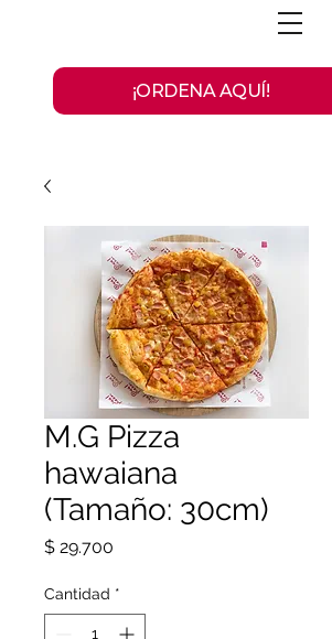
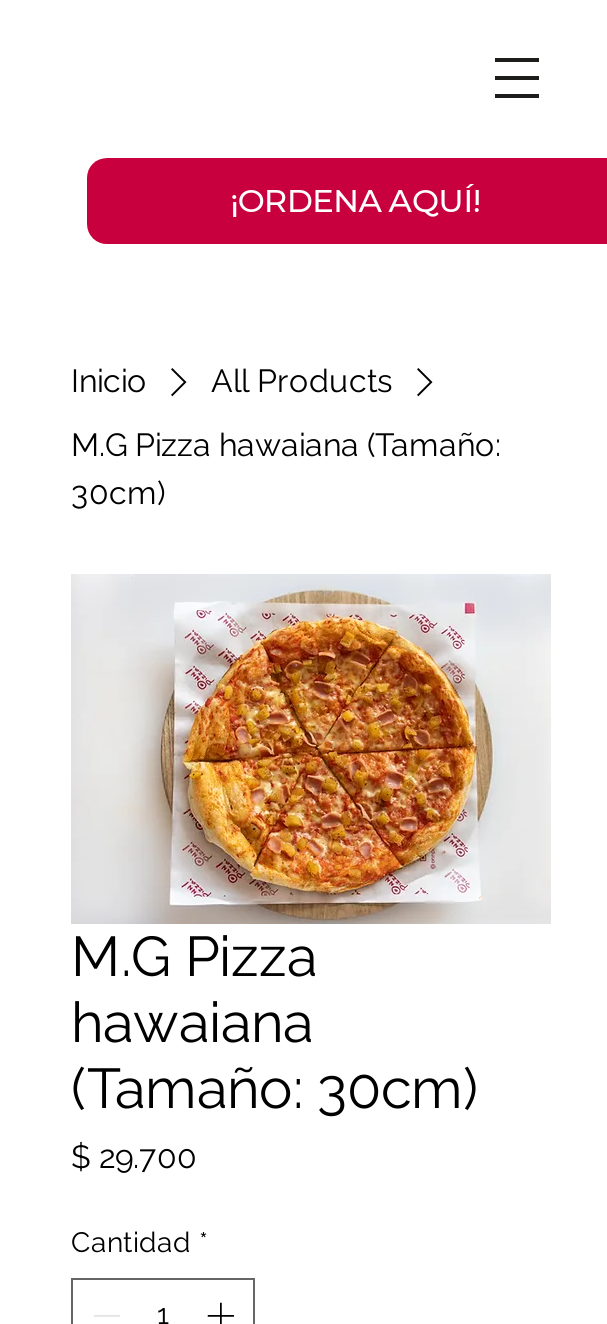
+ Inicio
+ All Products
+ M.G Pizza hawaiana (Tamaño:
+ 30cm)
